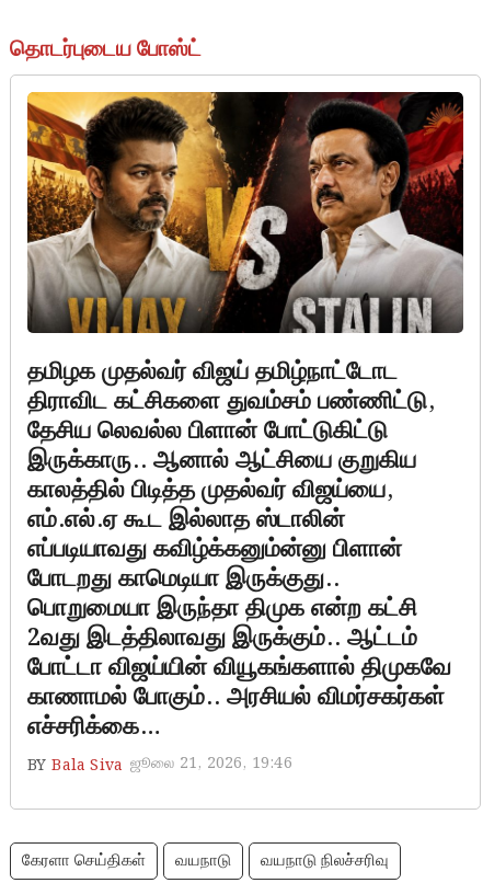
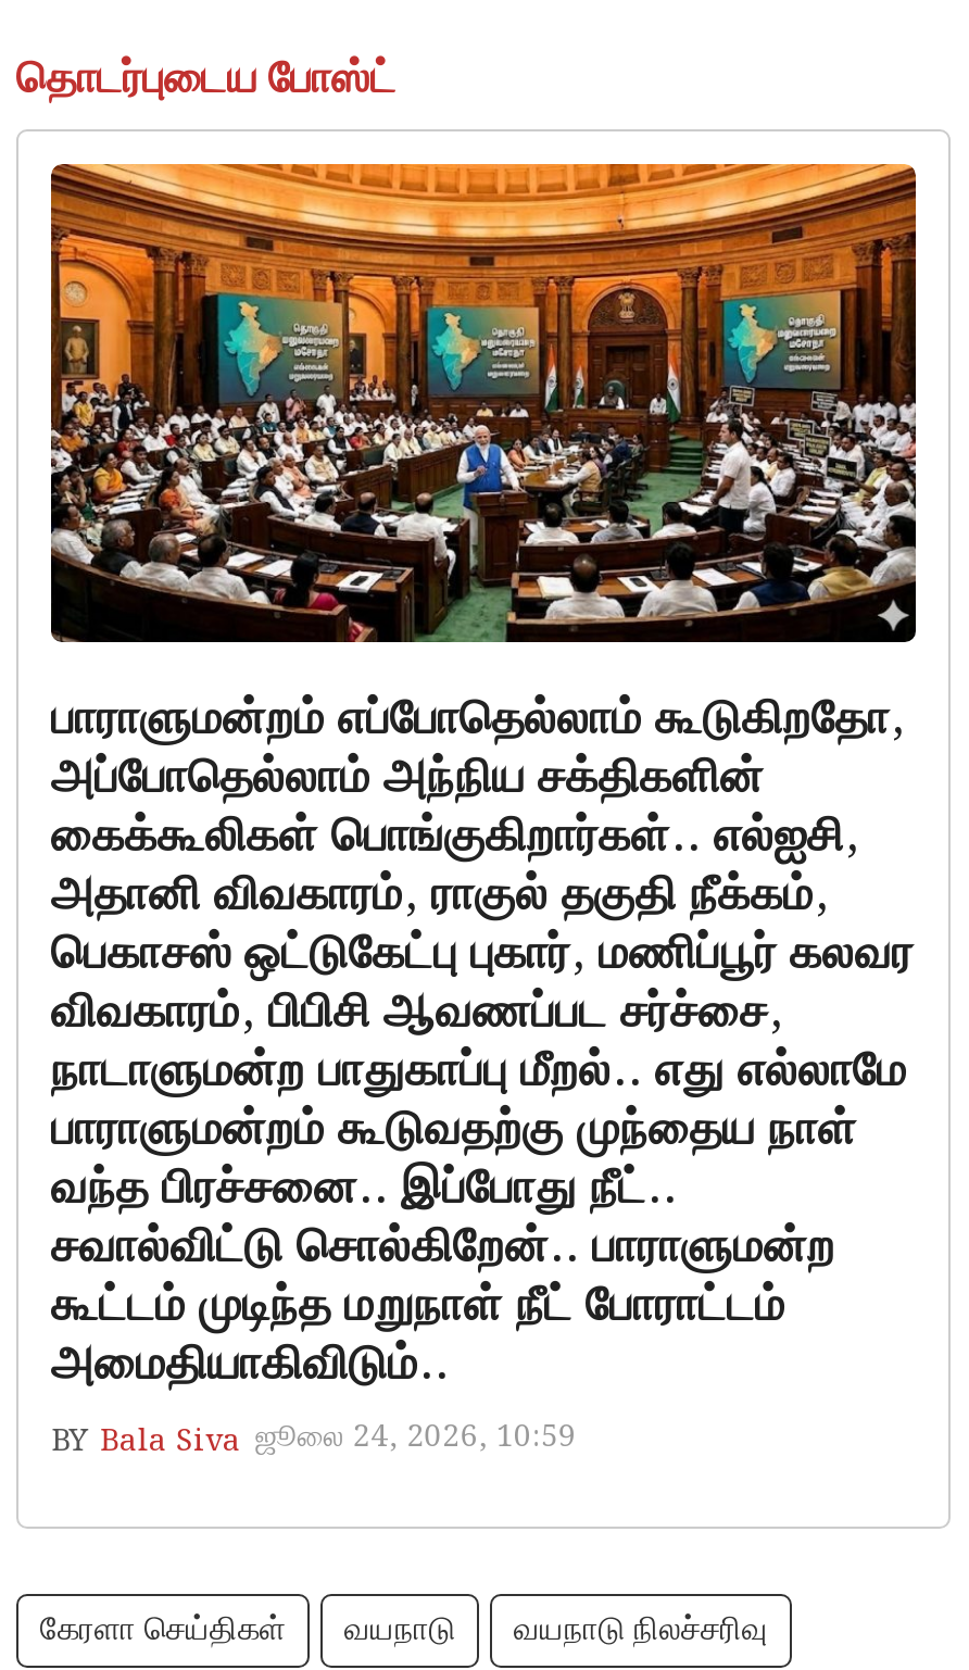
- [image]
- தமிழக முதல்வர் விஜய் தமிழ்நாட்டோட
- திராவிட கட்சிகளை துவம்சம் பண்ணிட்டு,
- தேசிய லெவல்ல பிளான் போட்டுகிட்டு
- இருக்காரு.. ஆனால் ஆட்சியை குறுகிய
- காலத்தில் பிடித்த முதல்வர் விஜய்யை,
- எம்.எல்.ஏ கூட இல்லாத ஸ்டாலின்
- எப்படியாவது கவிழ்க்கனும்ன்னு பிளான்
- போடறது காமெடியா இருக்குது..
- பொறுமையா இருந்தா திமுக என்ற கட்சி
- 2வது இடத்திலாவது இருக்கும்.. ஆட்டம்
- போட்டா விஜய்யின் வியூகங்களால் திமுகவே
- காணாமல் போகும்.. அரசியல் விமர்சகர்கள்
- எச்சரிக்கை…
- BY Bala Siva ஜூலை 21, 2026, 19:46
+ [image]
+ பாராளுமன்றம் எப்போதெல்லாம் கூடுகிறதோ,
+ அப்போதெல்லாம் அந்நிய சக்திகளின்
+ கைக்கூலிகள் பொங்குகிறார்கள்.. எல்ஐசி,
+ அதானி விவகாரம், ராகுல் தகுதி நீக்கம்,
+ பெகாசஸ் ஒட்டுகேட்பு புகார், மணிப்பூர் கலவர
+ விவகாரம், பிபிசி ஆவணப்பட சர்ச்சை,
+ நாடாளுமன்ற பாதுகாப்பு மீறல்.. எது எல்லாமே
+ பாராளுமன்றம் கூடுவதற்கு முந்தைய நாள்
+ வந்த பிரச்சனை.. இப்போது நீட்..
+ சவால்விட்டு சொல்கிறேன்.. பாராளுமன்ற
+ கூட்டம் முடிந்த மறுநாள் நீட் போராட்டம்
+ அமைதியாகிவிடும்..
+ BY Bala Siva ஜூலை 24, 2026, 10:59
